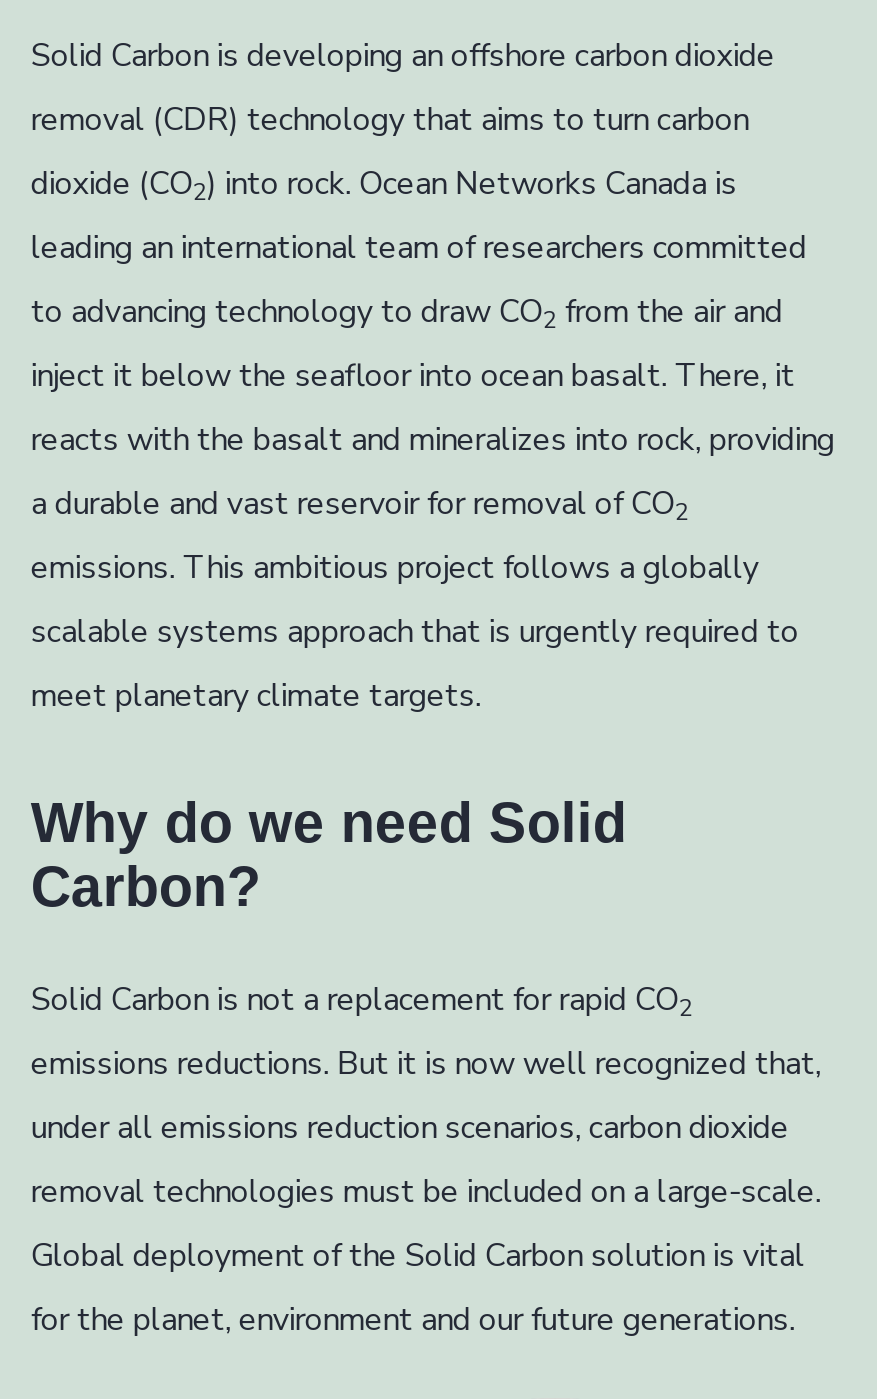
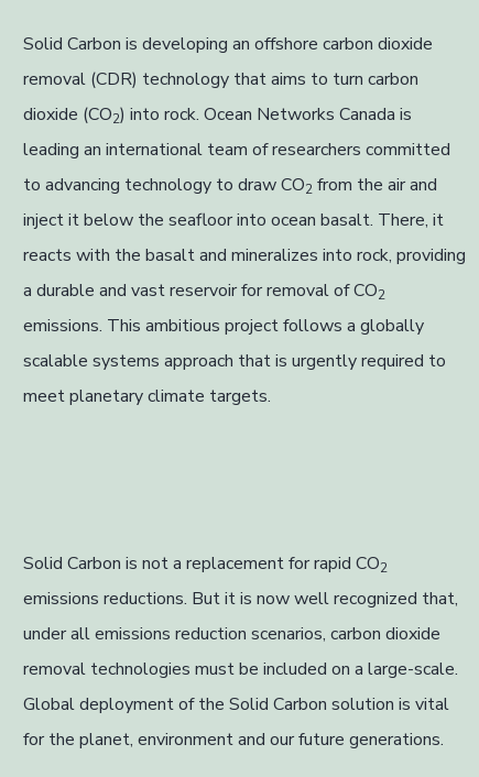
- Why do we need Solid
- Carbon?
